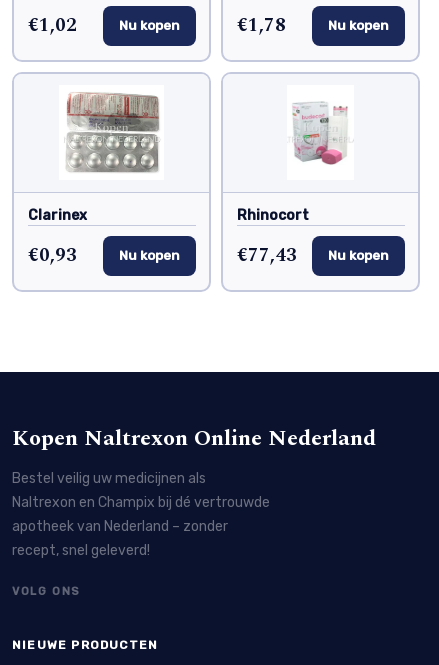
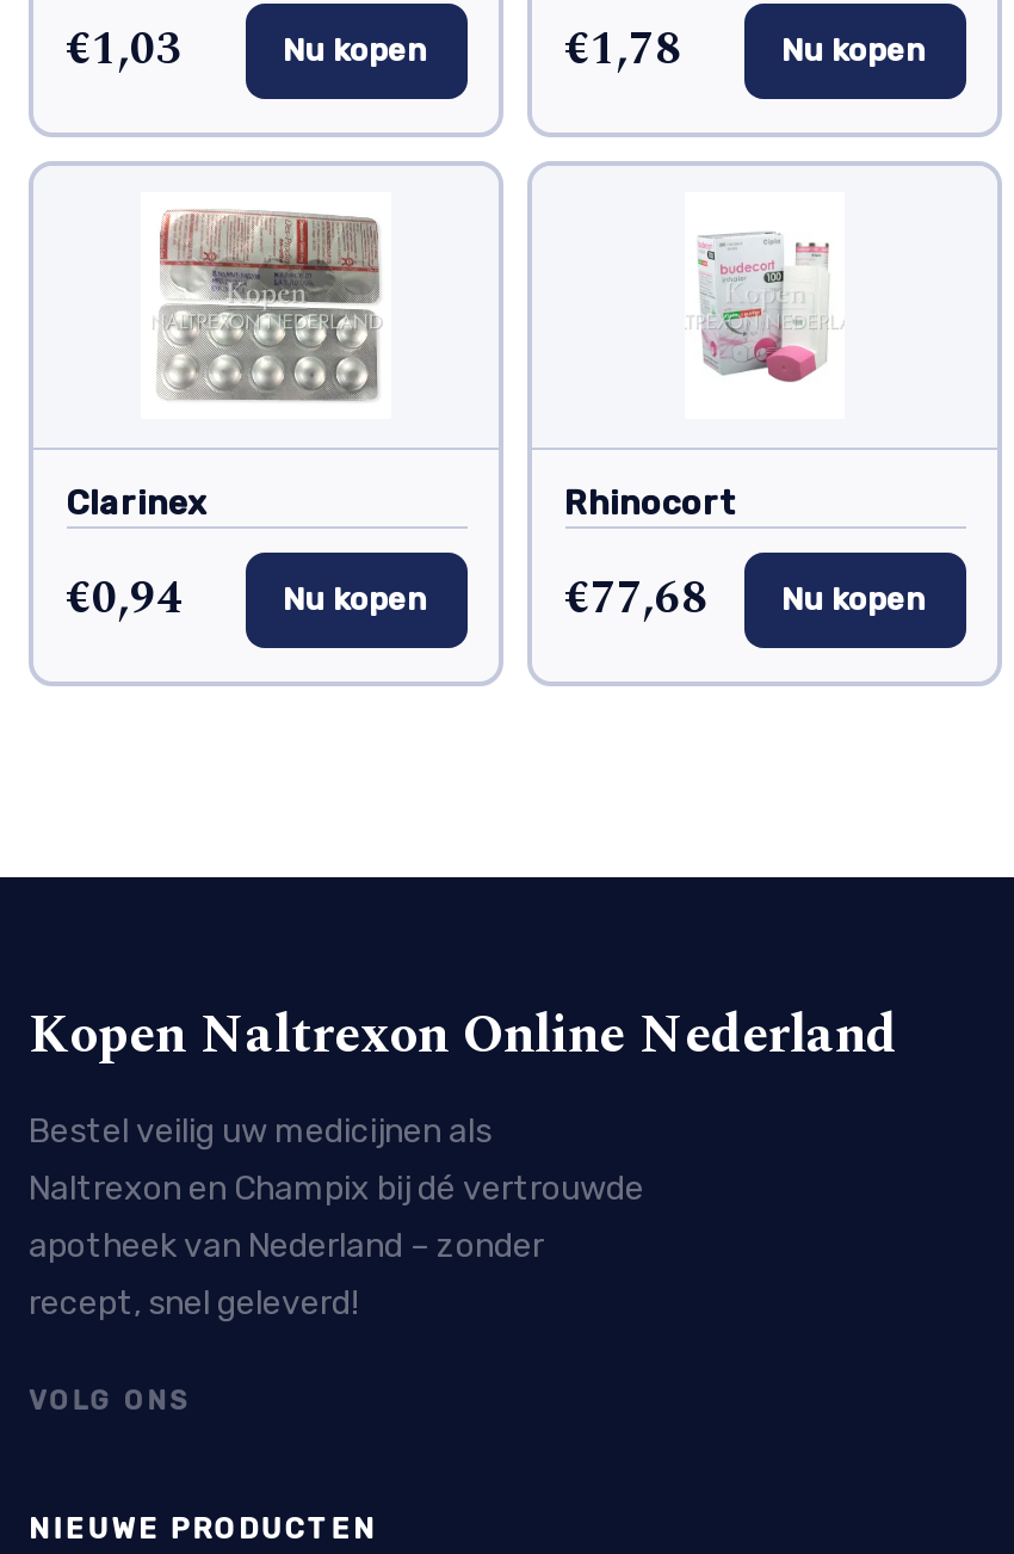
- €1,02
+ €1,03

- €0,93
+ €0,94

- €77,43
+ €77,68
